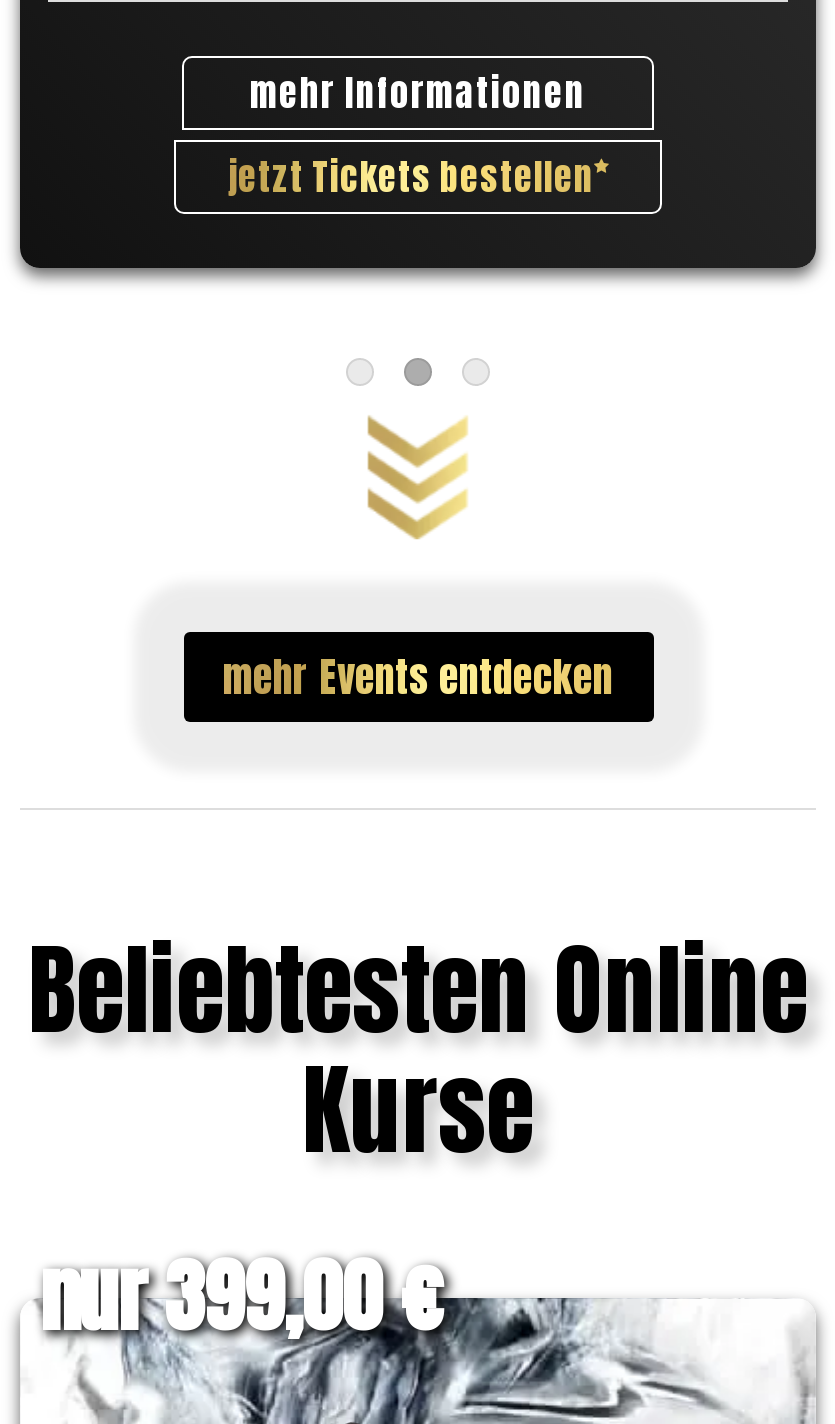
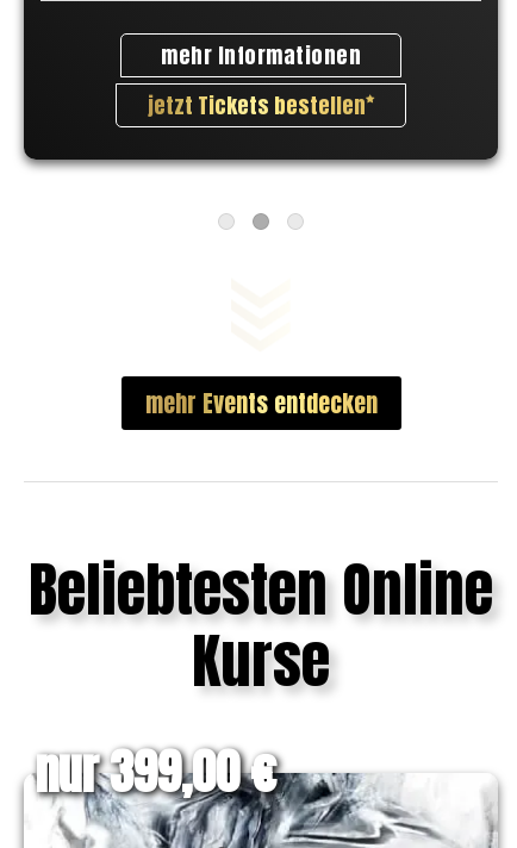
- [image]
